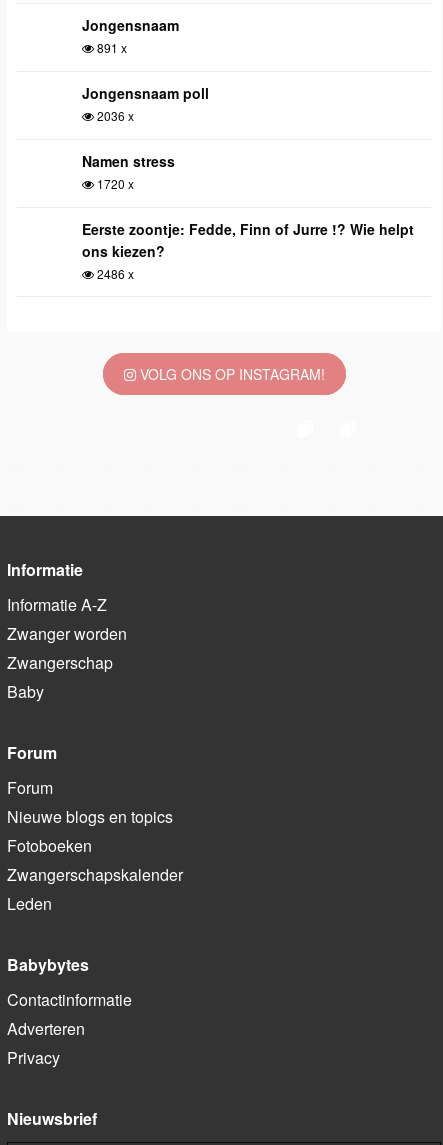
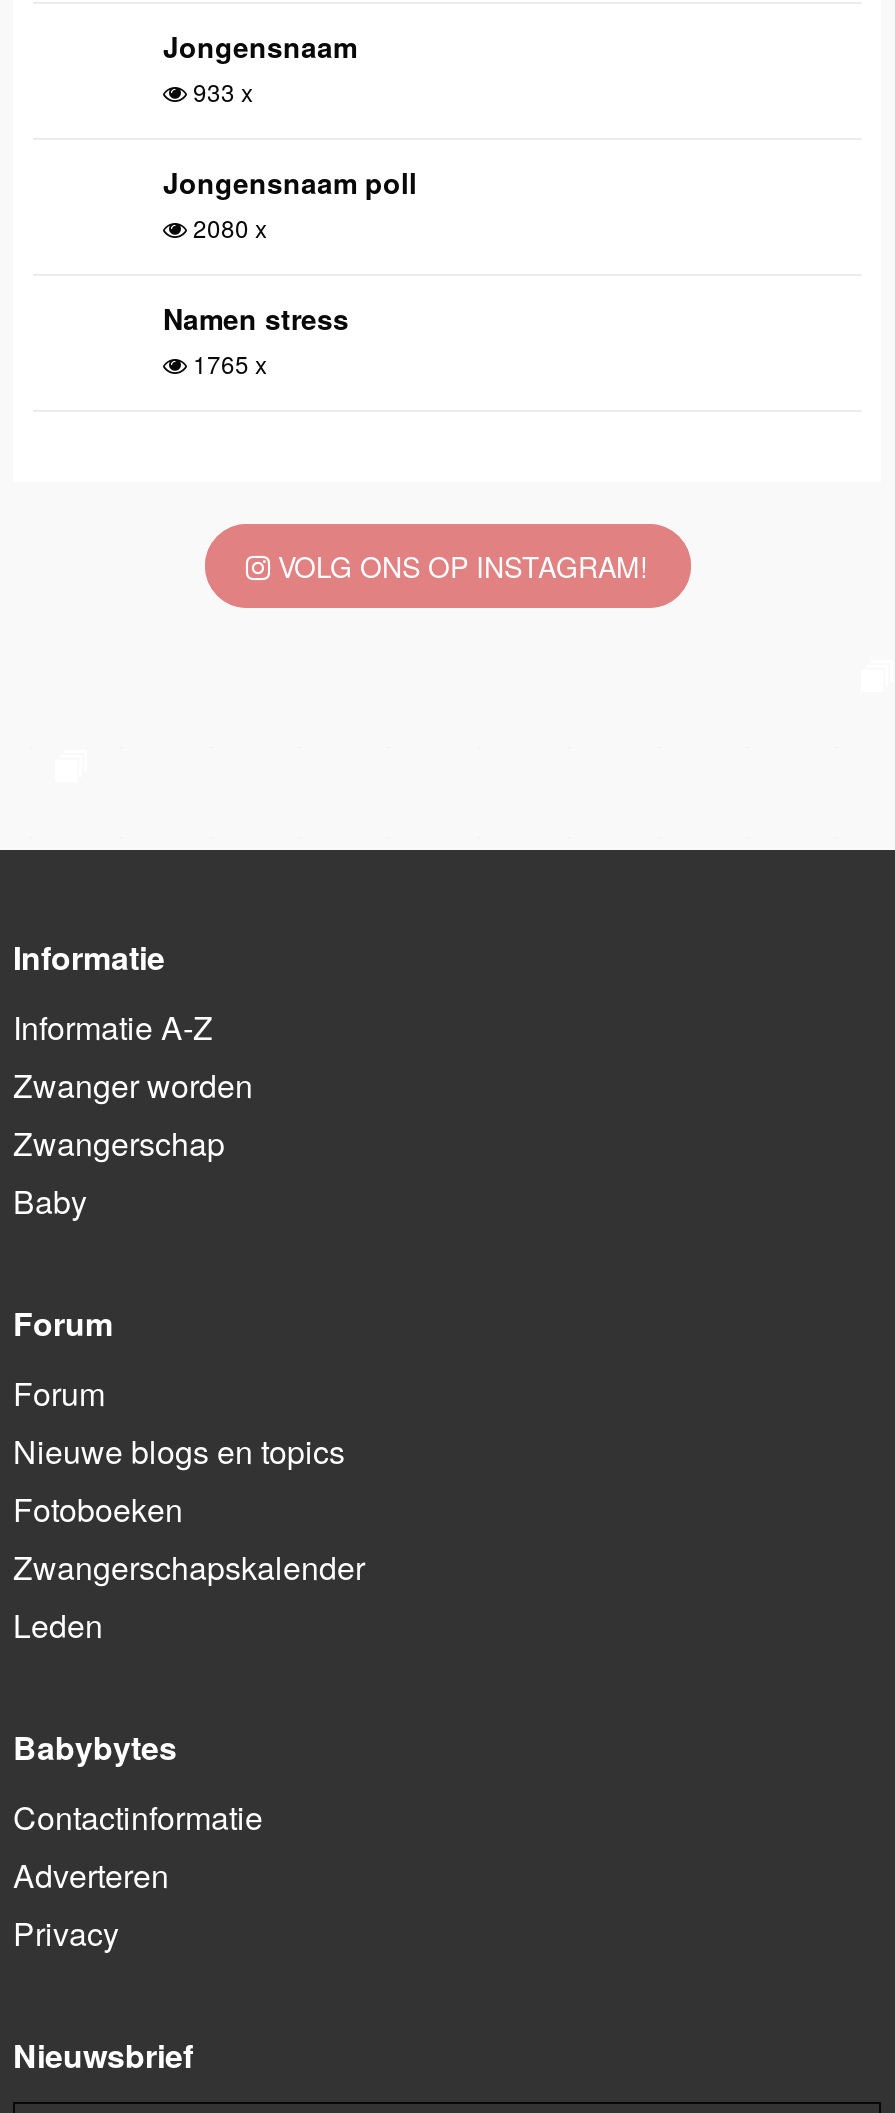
- 891 x
+ 933 x

- 2036 x
+ 2080 x

- 1720 x
- Eerste zoontje: Fedde, Finn of Jurre !? Wie helpt
- ons kiezen?
- 2486 x
+ 1765 x
